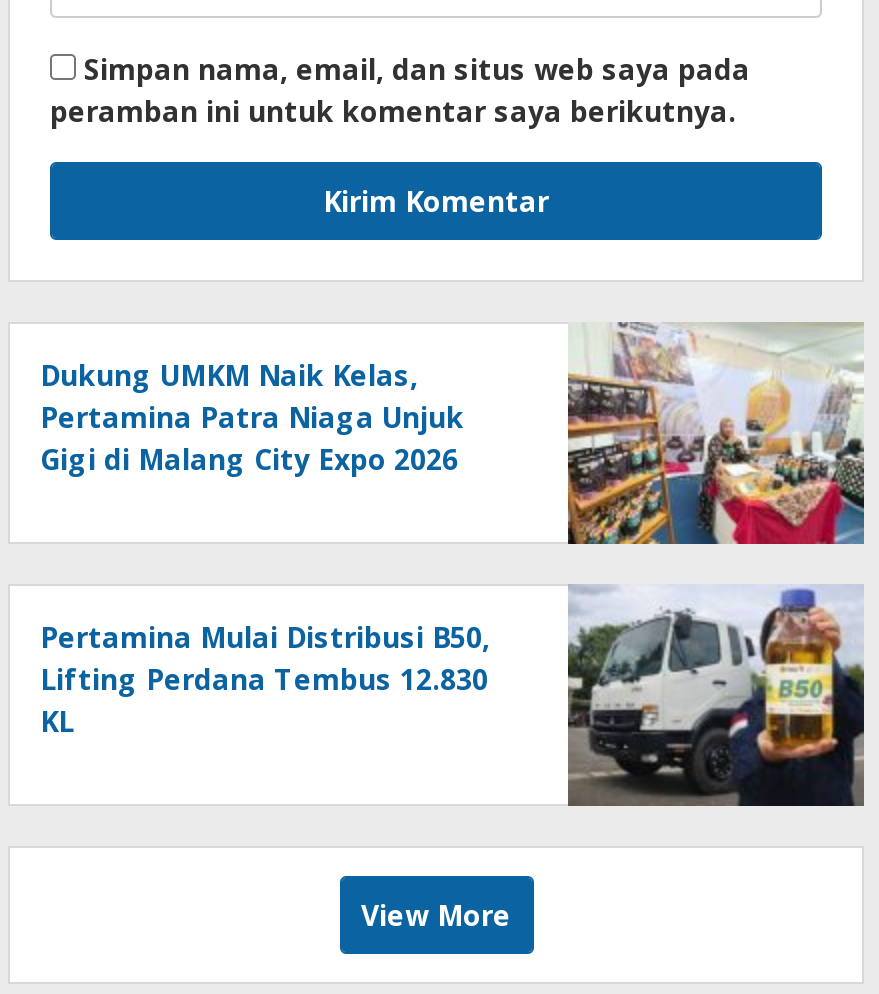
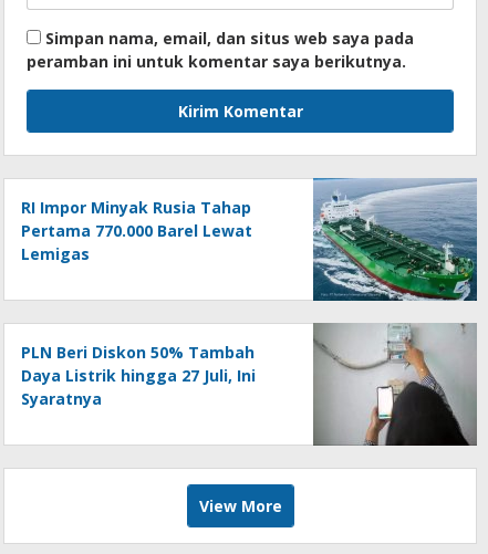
- [image]
+ [image]

- Dukung UMKM Naik Kelas,
- Pertamina Patra Niaga Unjuk
- Gigi di Malang City Expo 2026
+ RI Impor Minyak Rusia Tahap
+ Pertama 770.000 Barel Lewat
+ Lemigas

- [image]
+ [image]

- Pertamina Mulai Distribusi B50,
- Lifting Perdana Tembus 12.830
- KL
+ PLN Beri Diskon 50% Tambah
+ Daya Listrik hingga 27 Juli, Ini
+ Syaratnya
